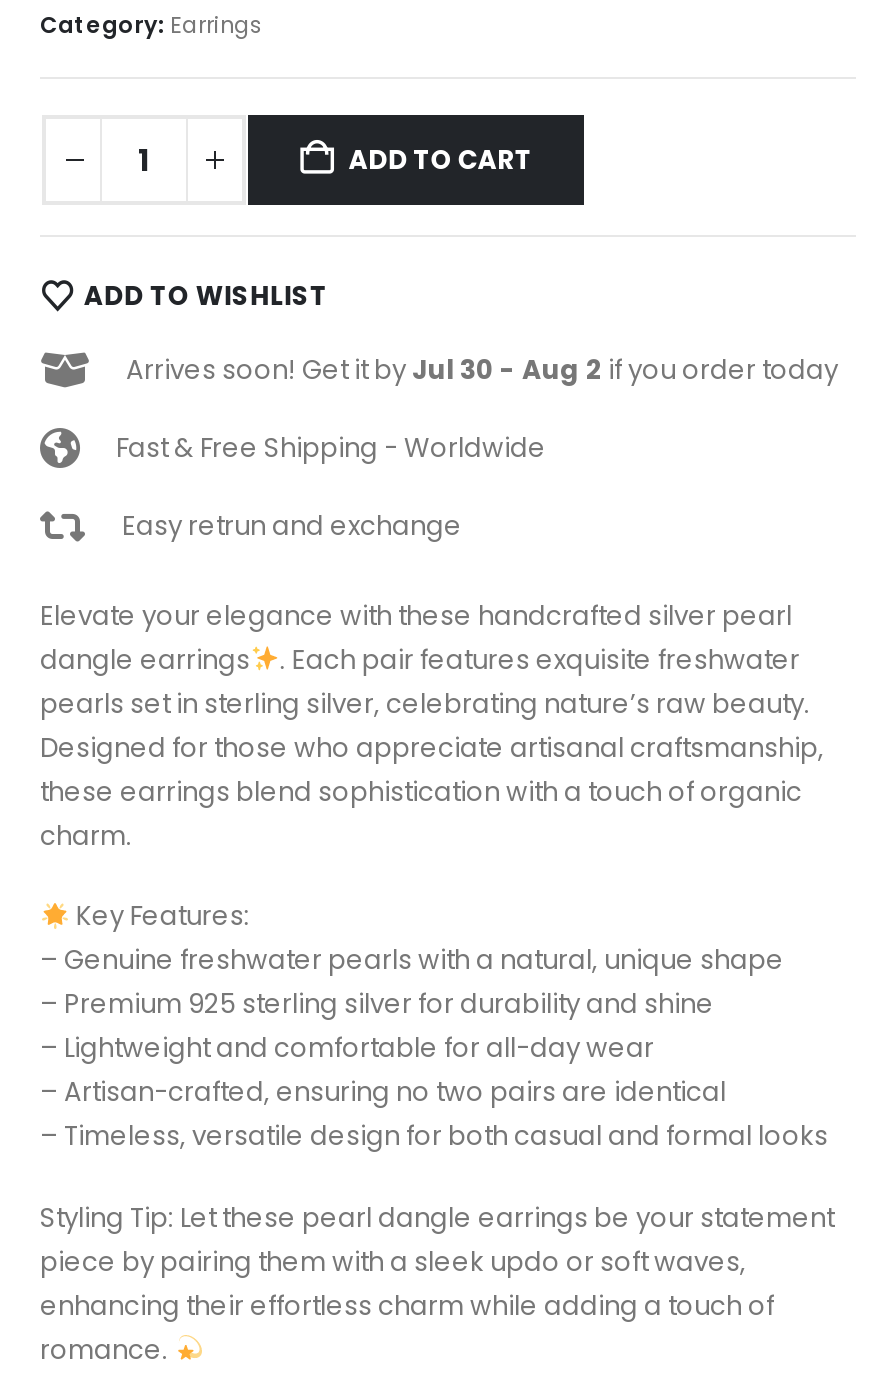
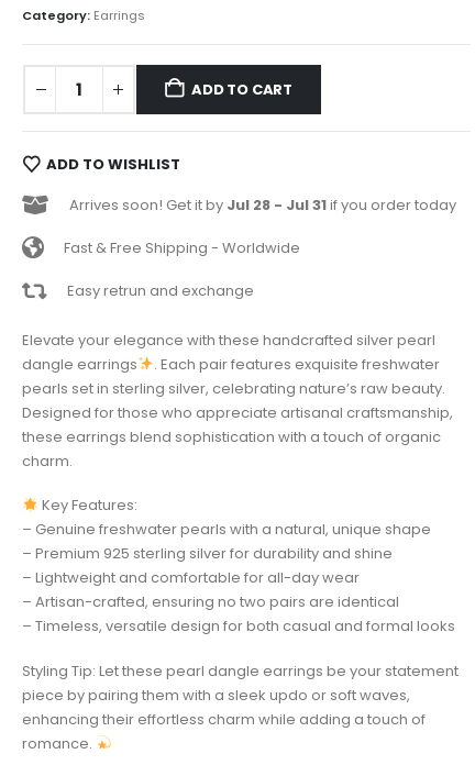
- Arrives soon! Get it by Jul 30 - Aug 2 if you order today
+ Arrives soon! Get it by Jul 28 - Jul 31 if you order today
